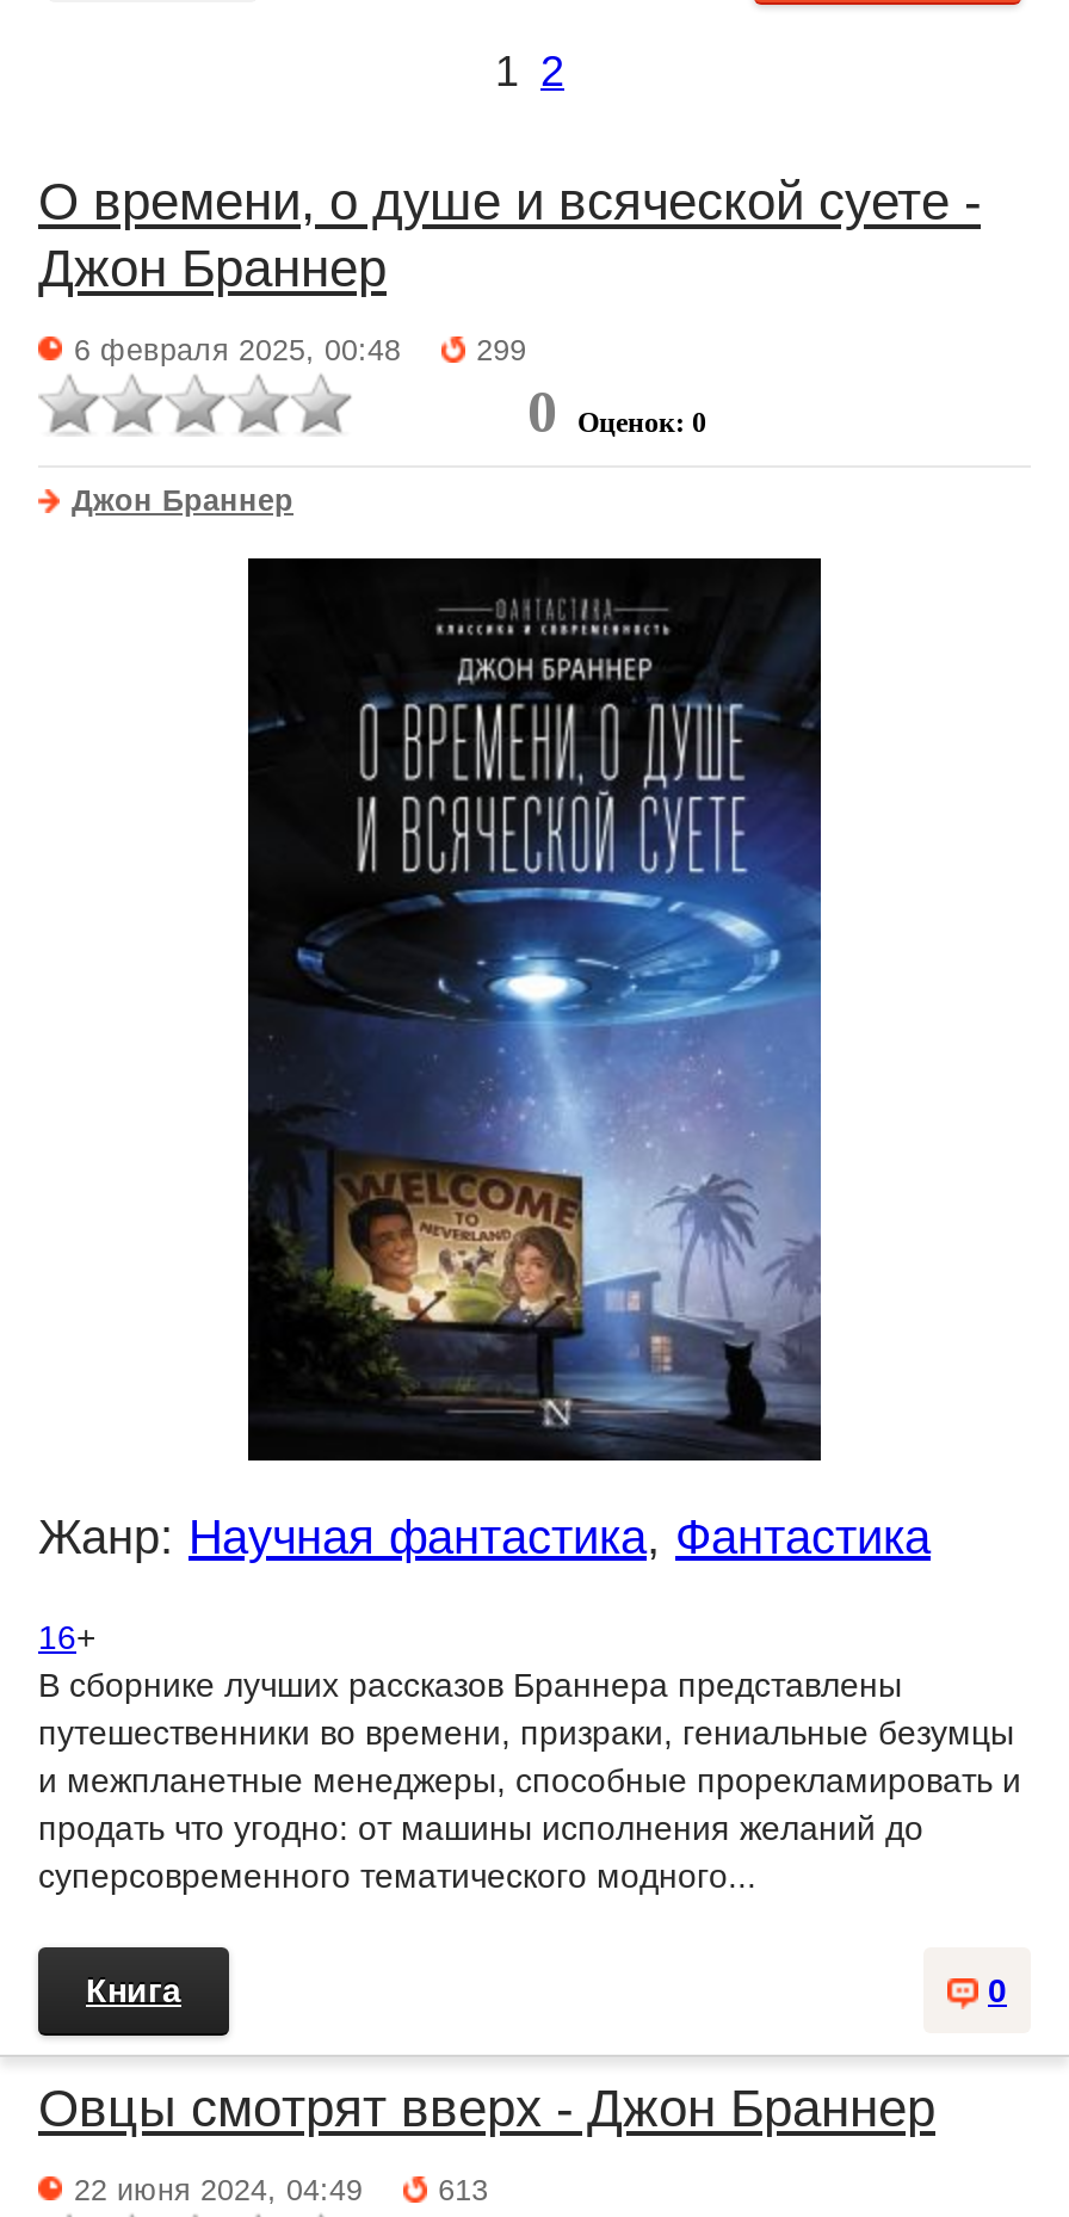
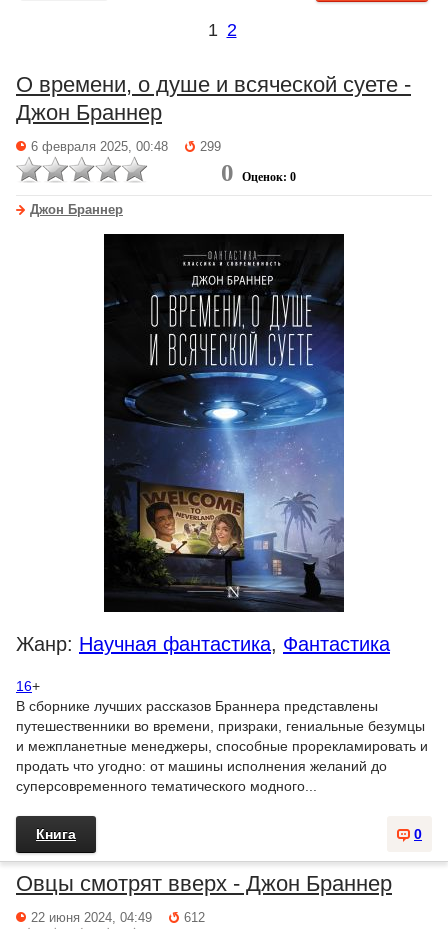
- 613
+ 612
